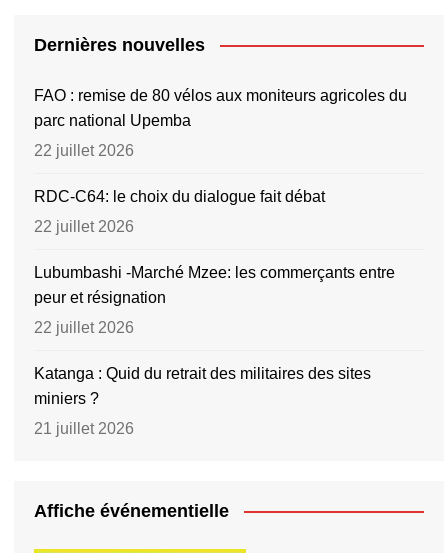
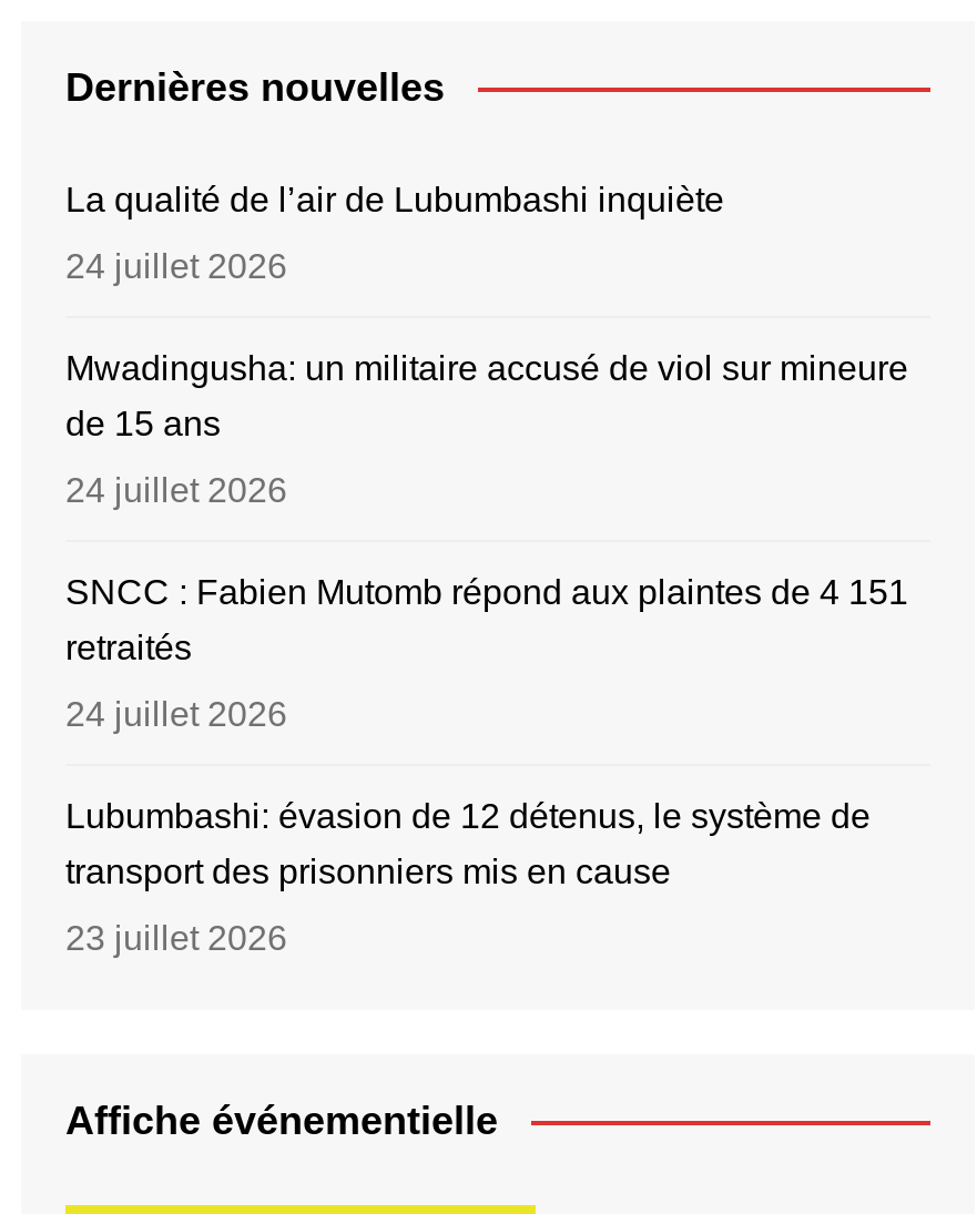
- FAO : remise de 80 vélos aux moniteurs agricoles du
+ La qualité de l’air de Lubumbashi inquiète

- parc national Upemba
+ 24 juillet 2026

- 22 juillet 2026
+ Mwadingusha: un militaire accusé de viol sur mineure

- RDC-C64: le choix du dialogue fait débat
+ de 15 ans

- 22 juillet 2026
+ 24 juillet 2026

- Lubumbashi -Marché Mzee: les commerçants entre
+ SNCC : Fabien Mutomb répond aux plaintes de 4 151

- peur et résignation
+ retraités

- 22 juillet 2026
+ 24 juillet 2026

- Katanga : Quid du retrait des militaires des sites
+ Lubumbashi: évasion de 12 détenus, le système de

- miniers ?
+ transport des prisonniers mis en cause

- 21 juillet 2026
+ 23 juillet 2026
